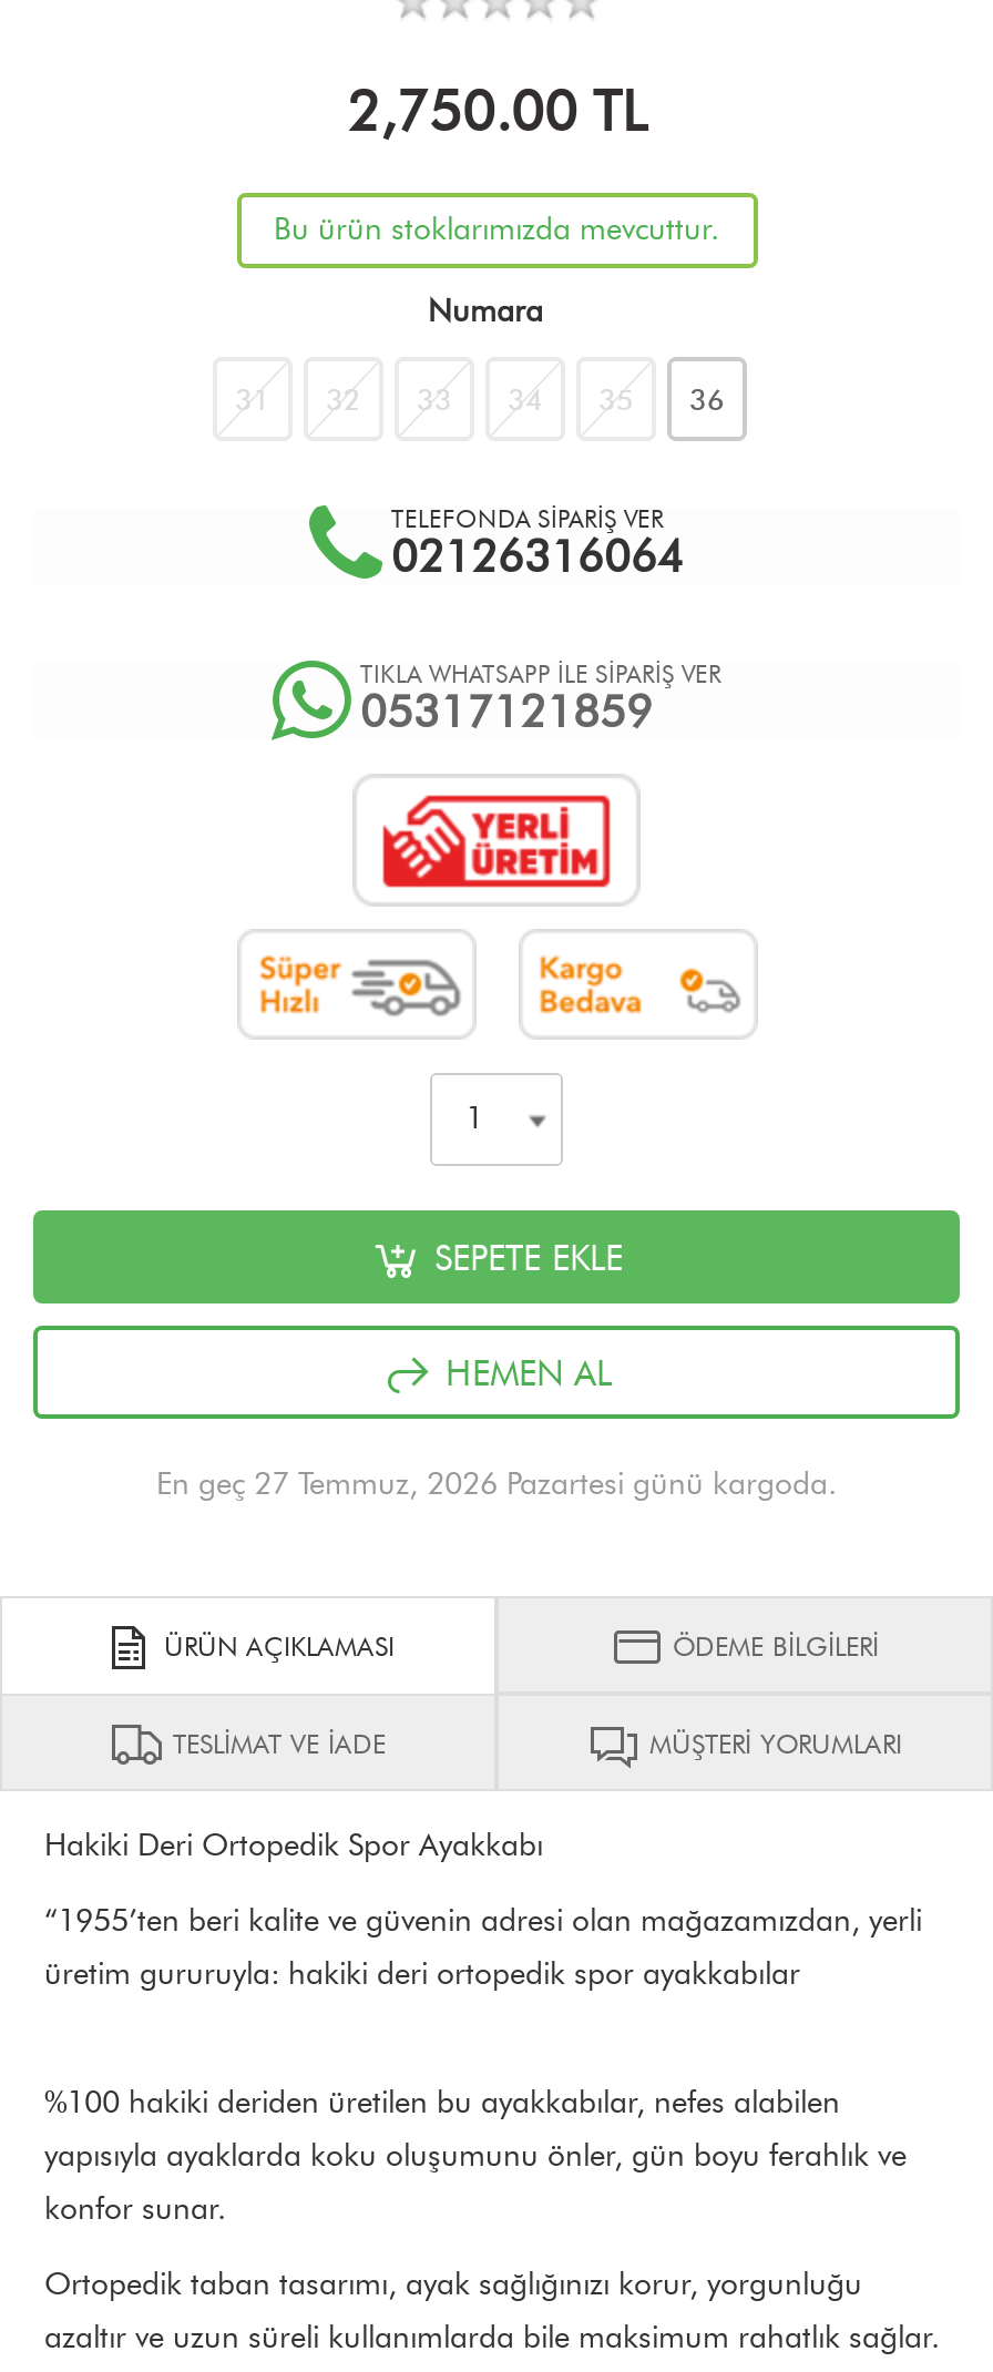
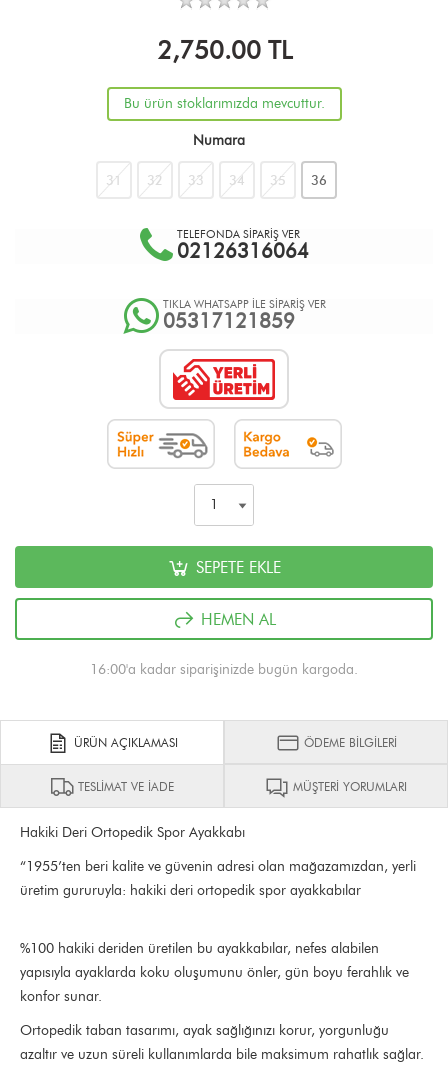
- En geç 27 Temmuz, 2026 Pazartesi günü kargoda.
+ 16:00'a kadar siparişinizde bugün kargoda.
